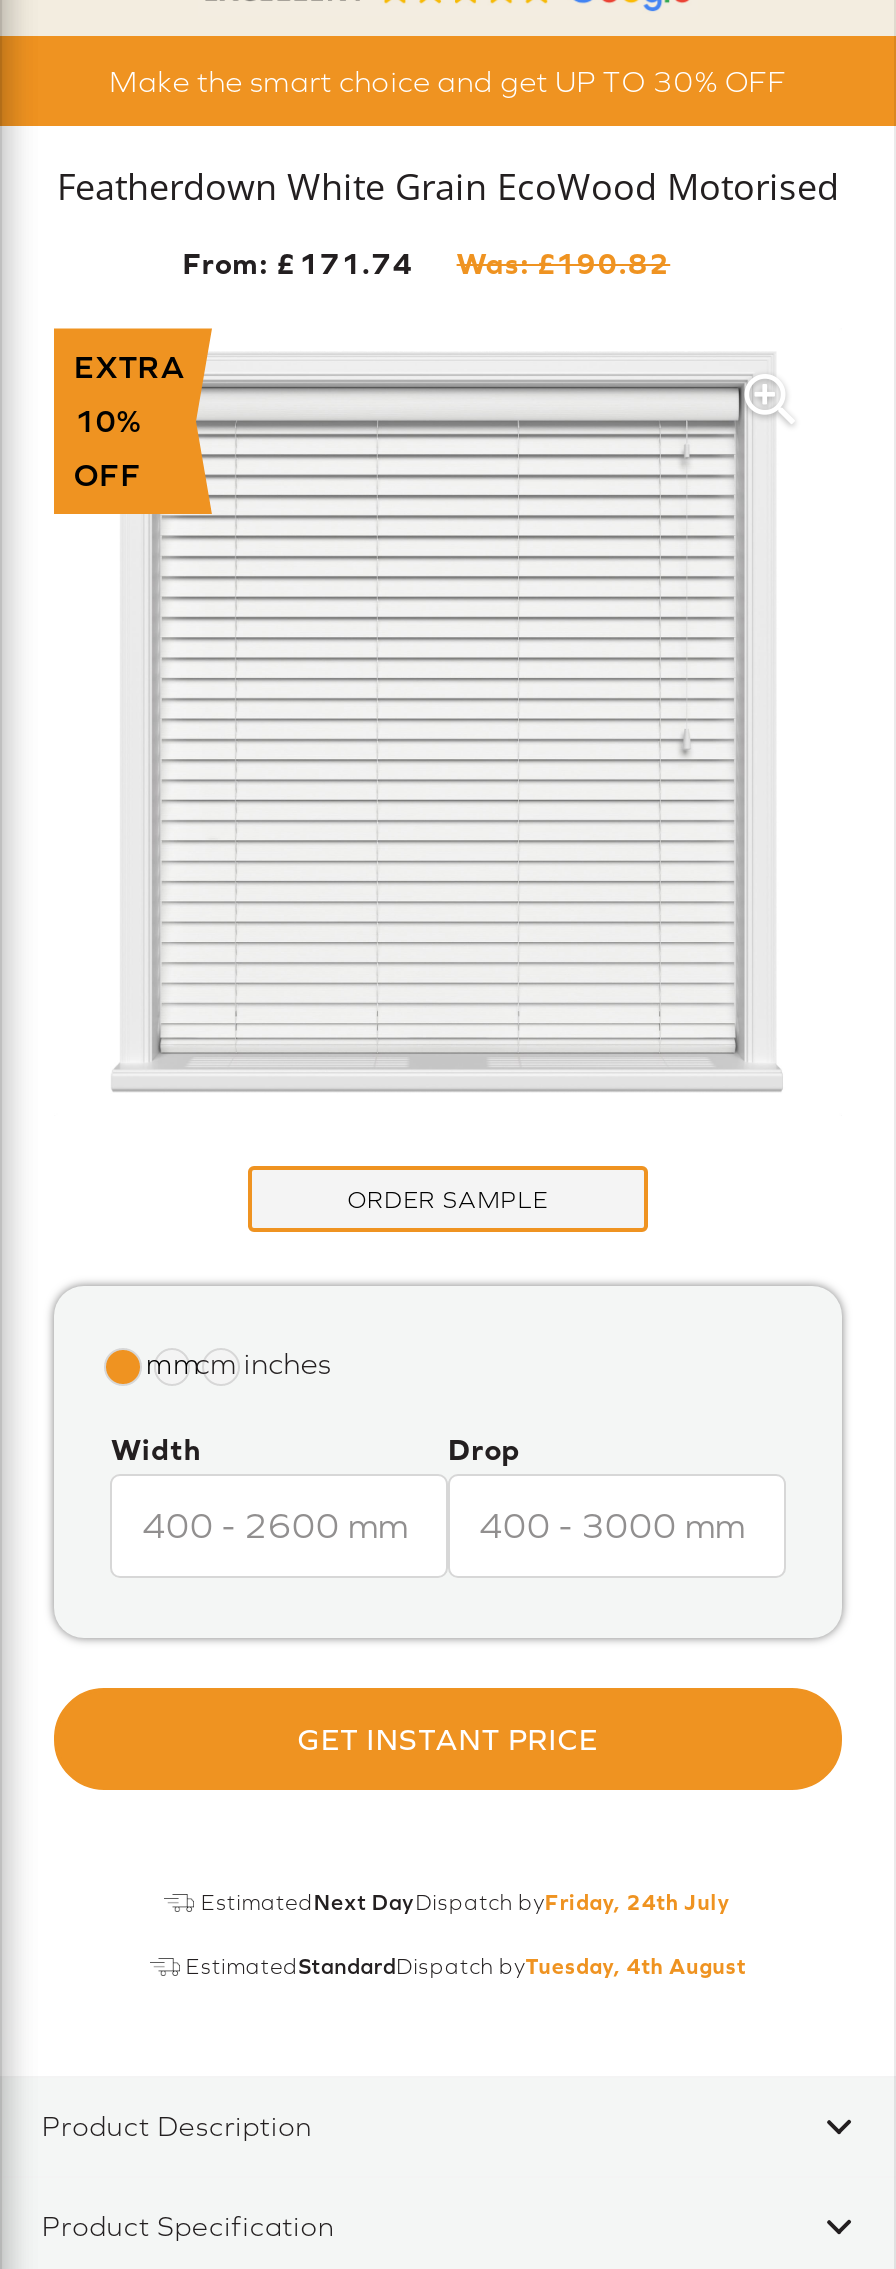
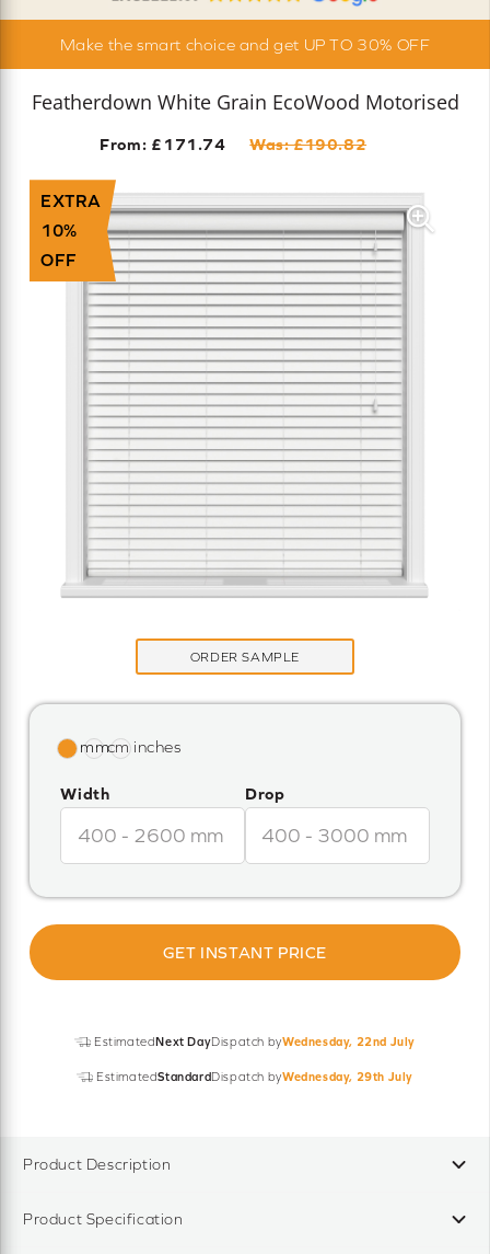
- Estimated Next DayDispatch byFriday, 24th July
+ Estimated Next DayDispatch byWednesday, 22nd July

- EstimatedStandardDispatch byTuesday, 4th August
+ EstimatedStandardDispatch byWednesday, 29th July
